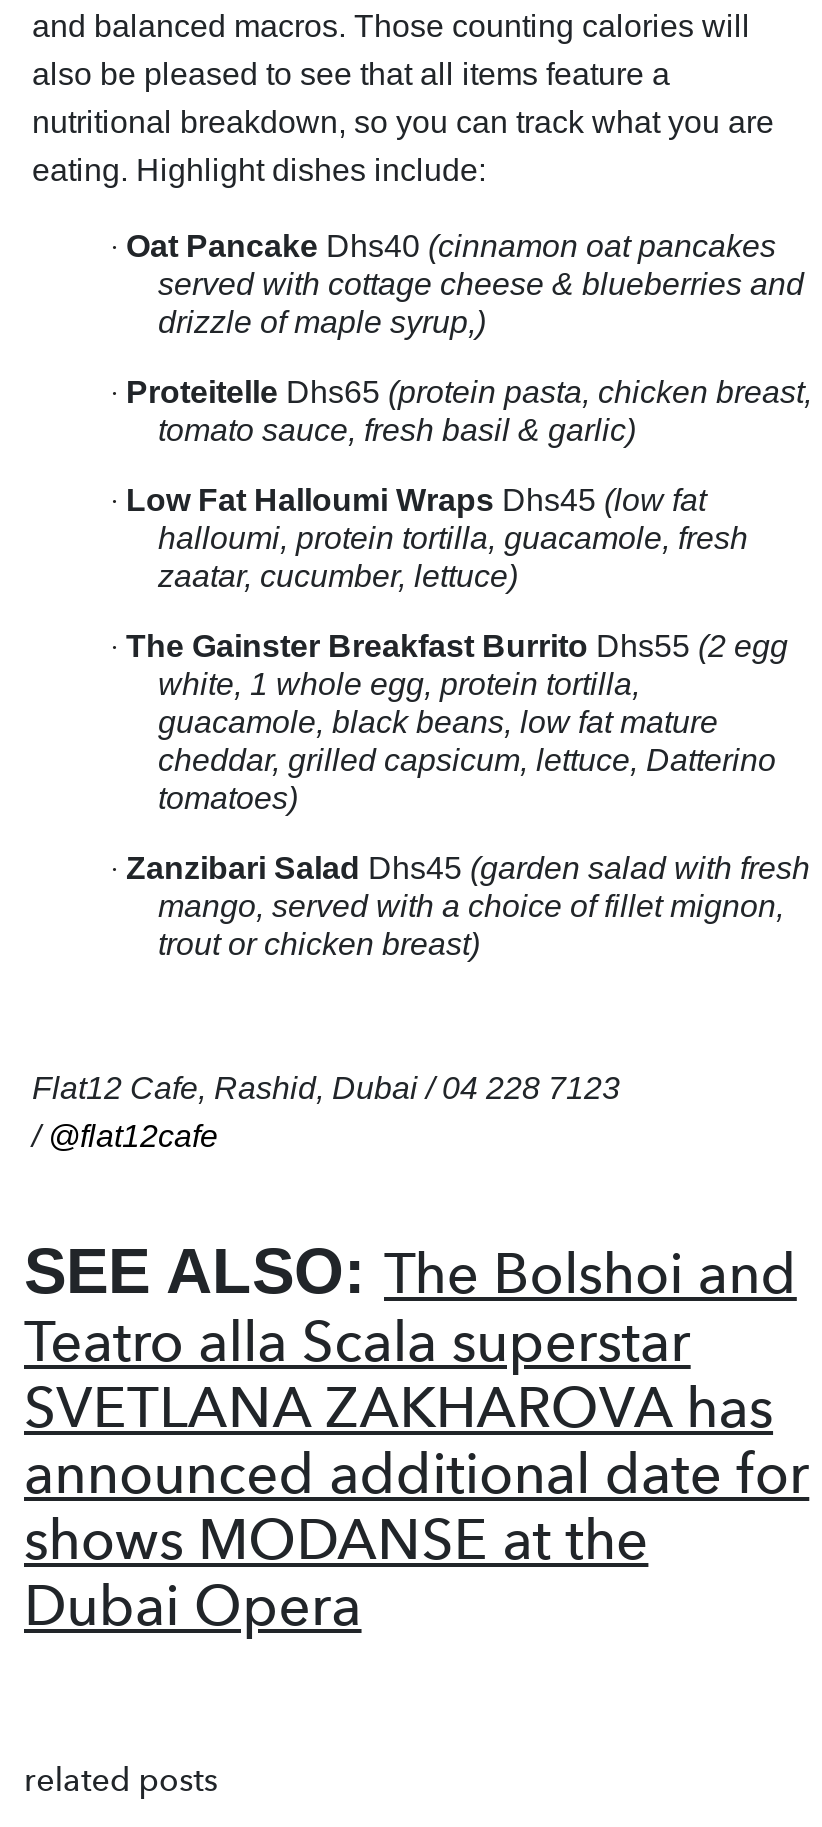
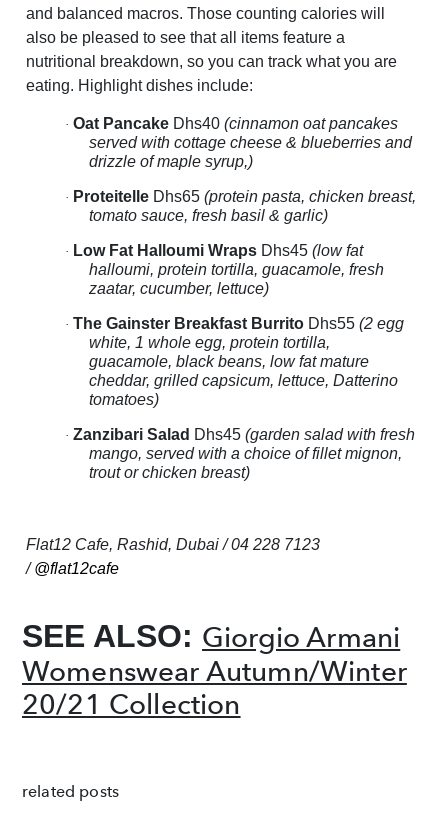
- SEE ALSO: The Bolshoi and
- Teatro alla Scala superstar
- SVETLANA ZAKHAROVA has
- announced additional date for
- shows MODANSE at the
- Dubai Opera
+ SEE ALSO: Giorgio Armani
+ Womenswear Autumn/Winter
+ 20/21 Collection
